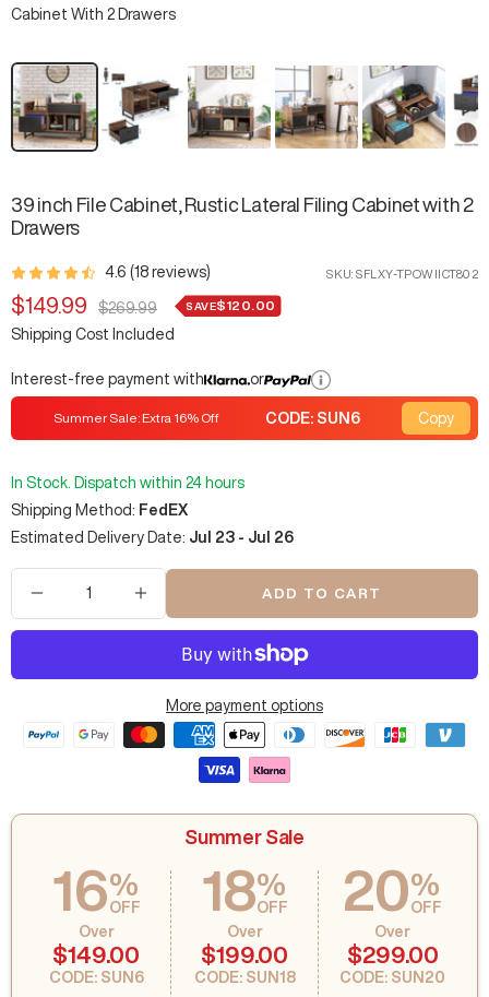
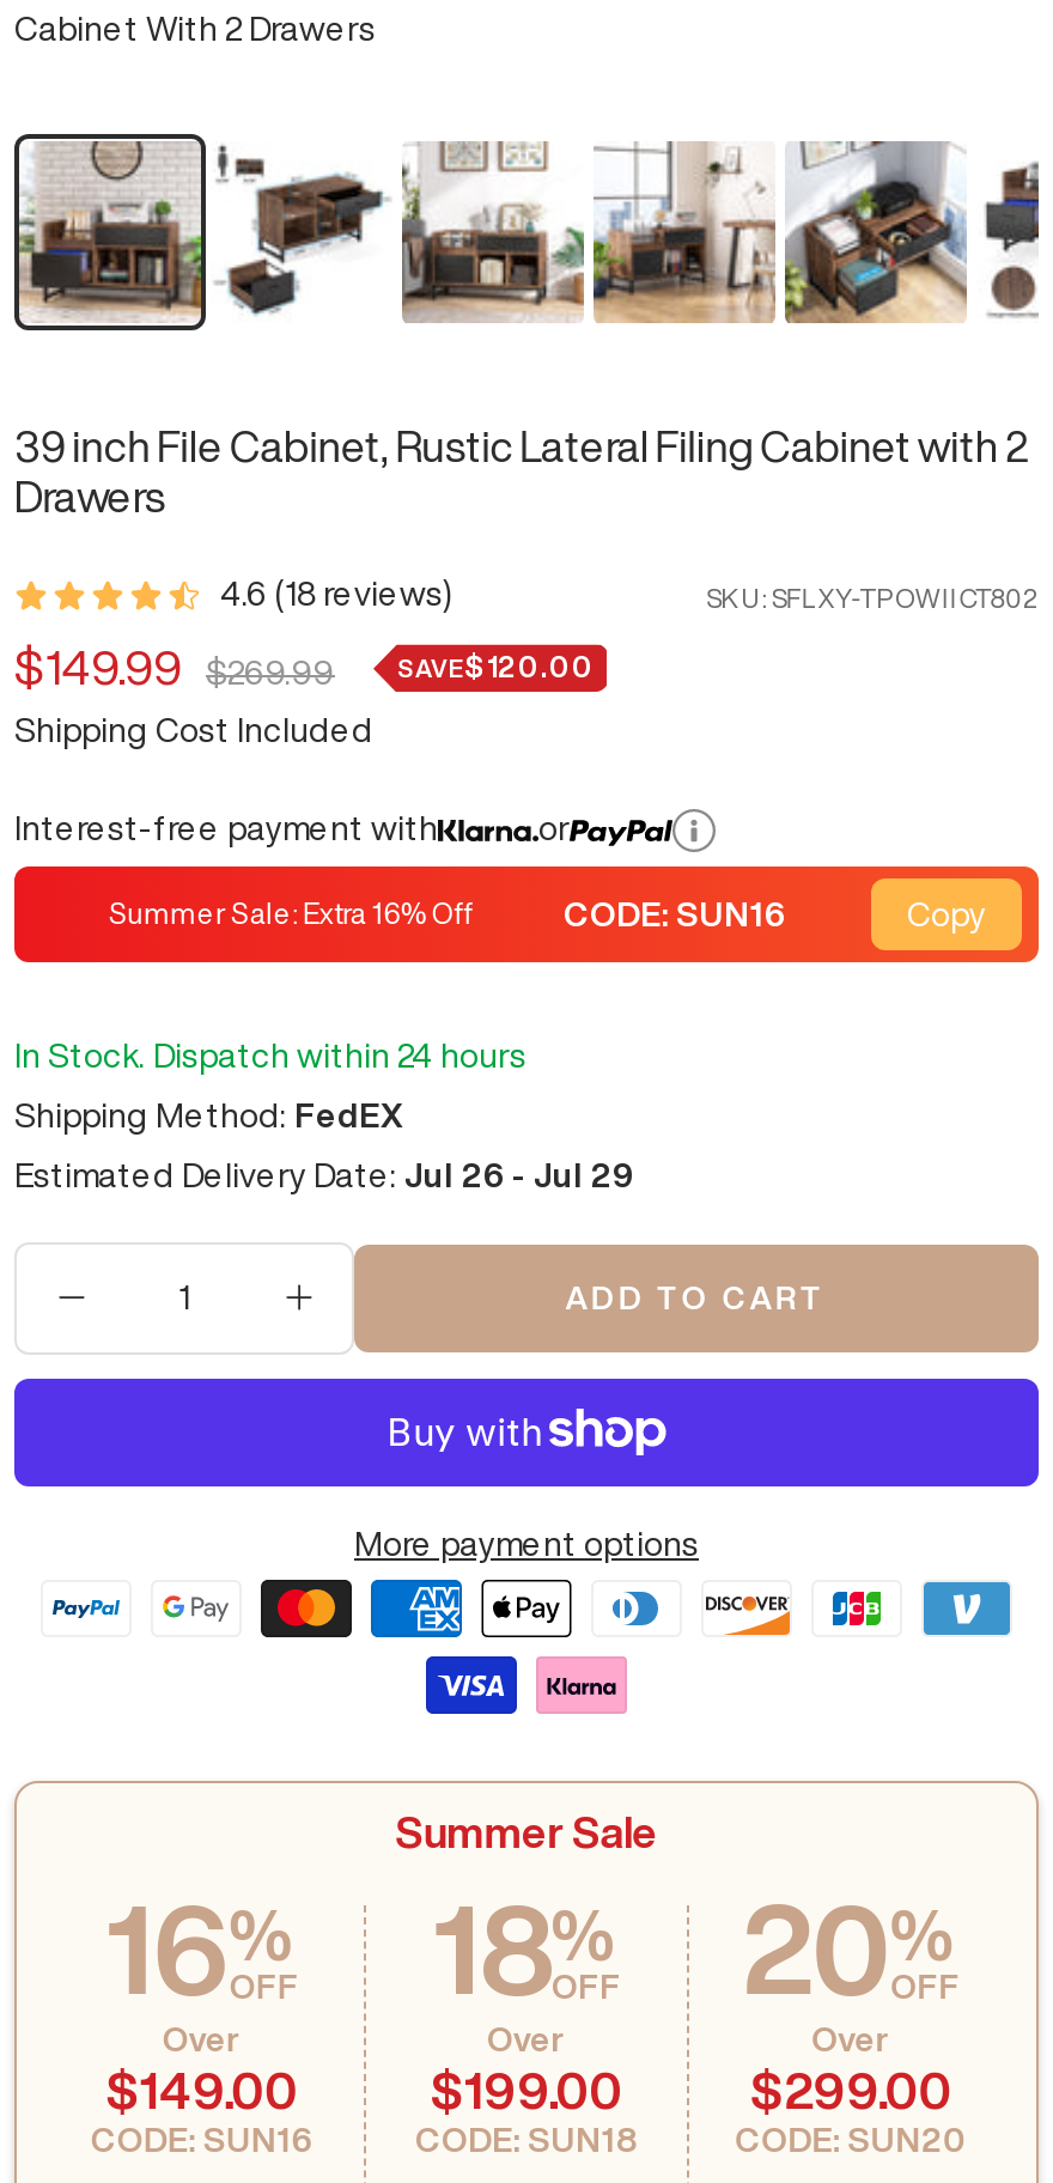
- CODE: SUN6
+ CODE: SUN16

- Estimated Delivery Date: Jul 23 - Jul 26
+ Estimated Delivery Date: Jul 26 - Jul 29

- CODE: SUN6
+ CODE: SUN16
